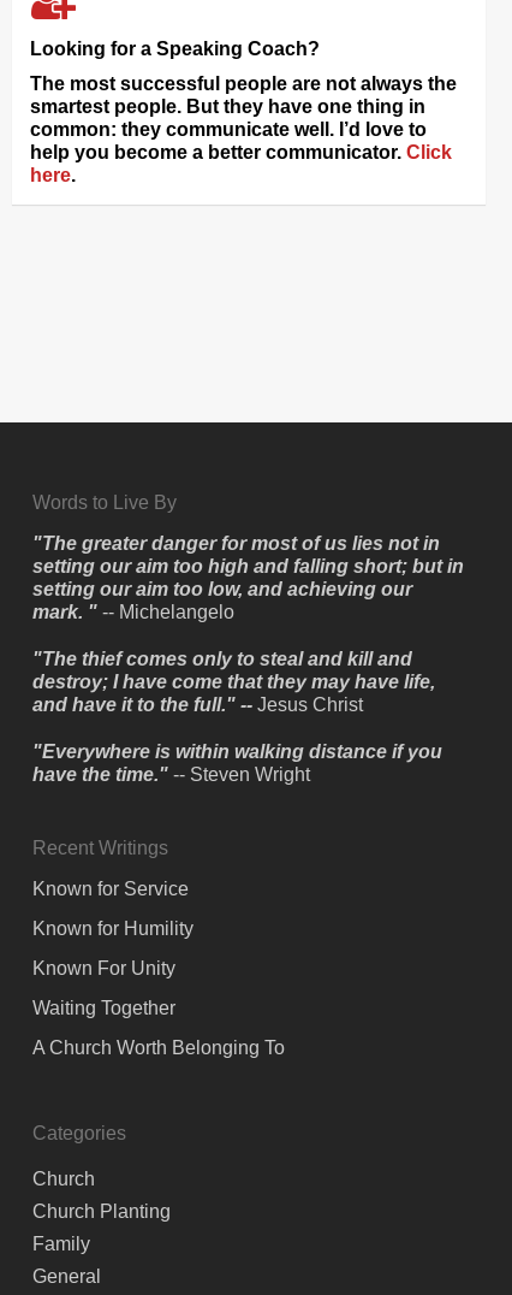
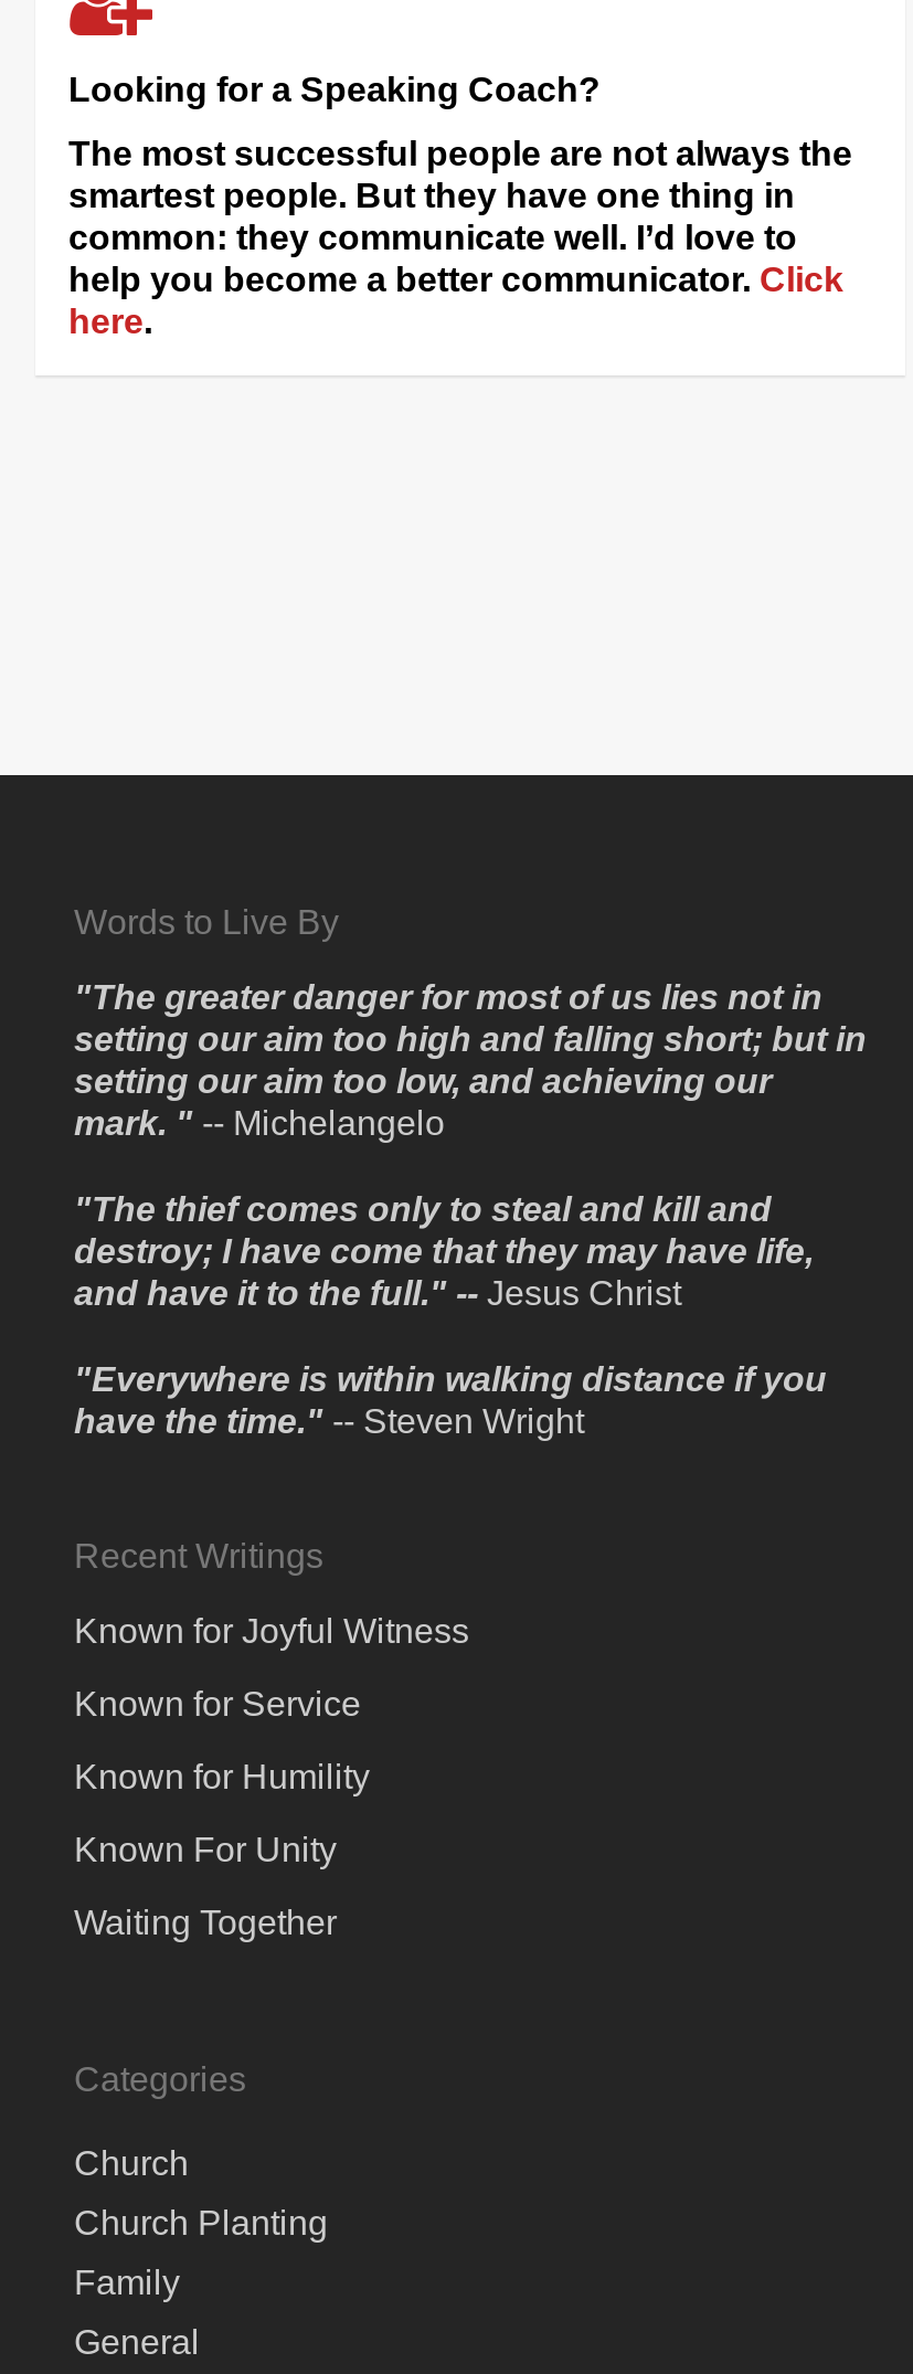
+ Known for Joyful Witness

moved down: Known for Service | Known for Humility | Known For Unity | Waiting Together

- A Church Worth Belonging To
